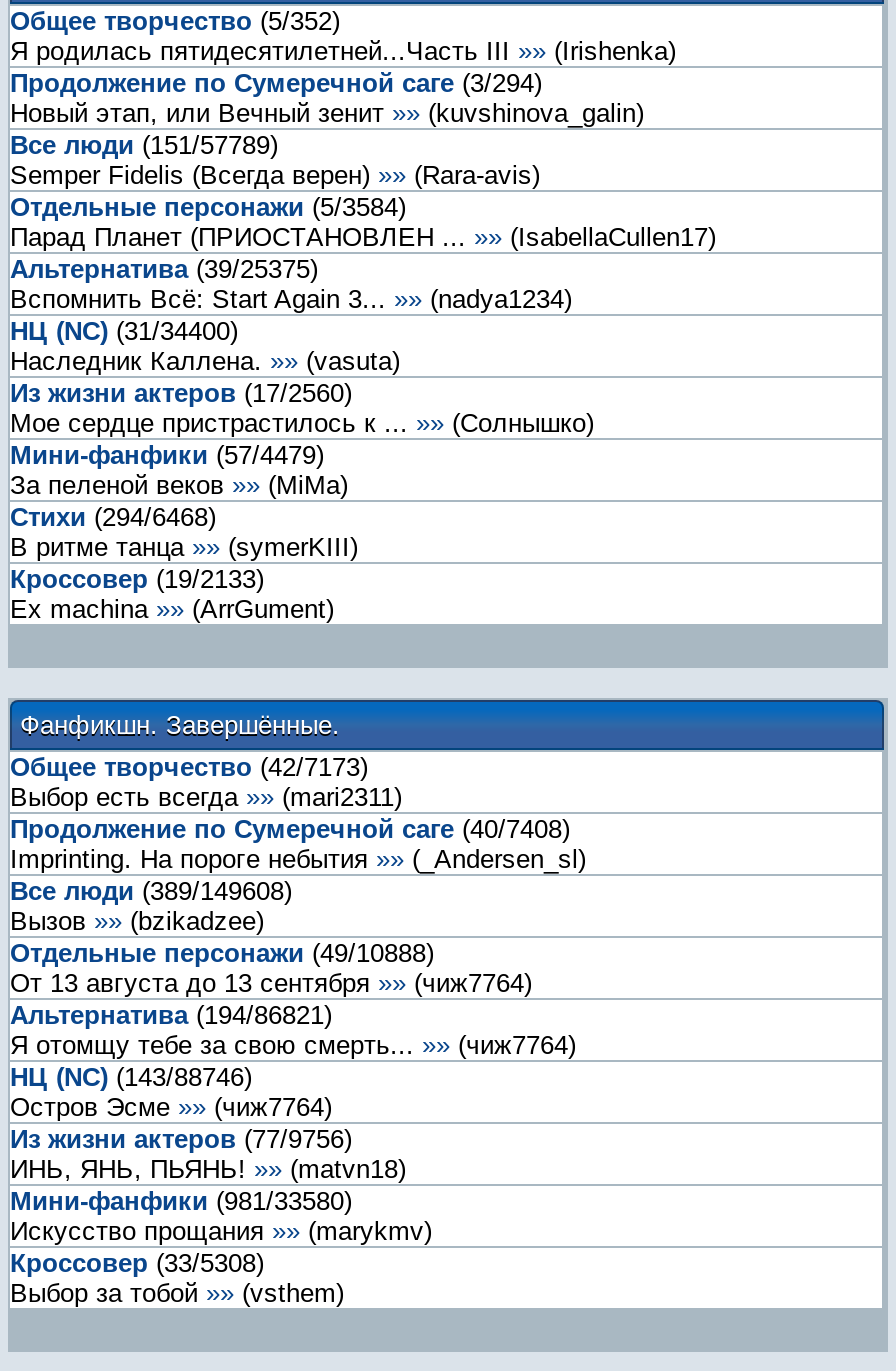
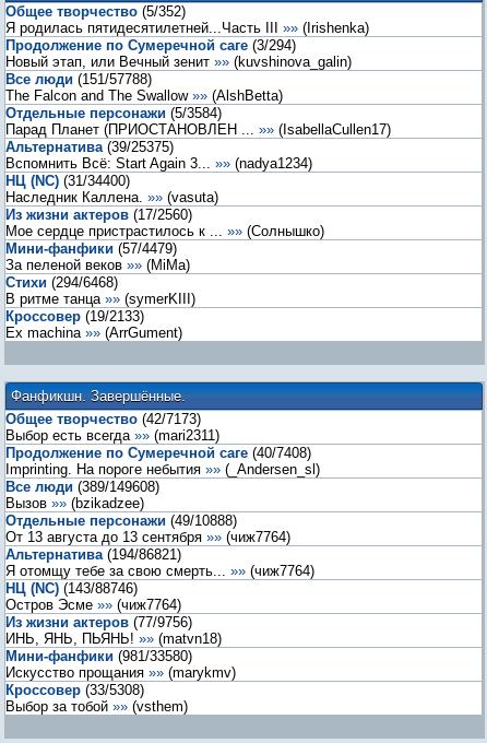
- Все люди (151/57789)
- Semper Fidelis (Всегда верен) »» (Rara-avis)
+ Все люди (151/57788)
+ The Falcon and The Swallow »» (AlshBetta)
